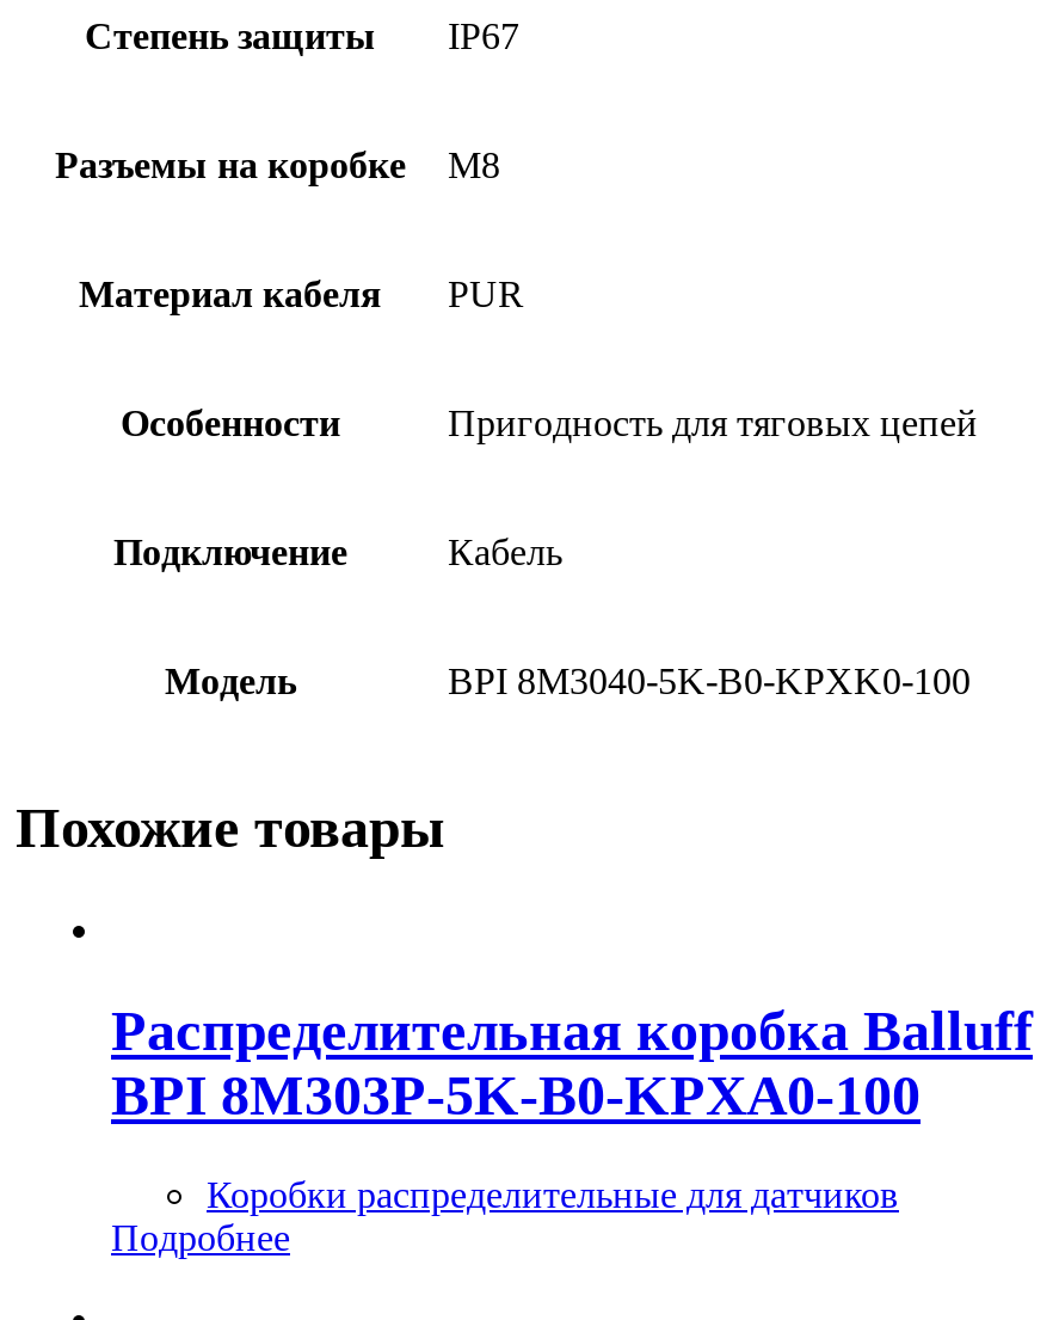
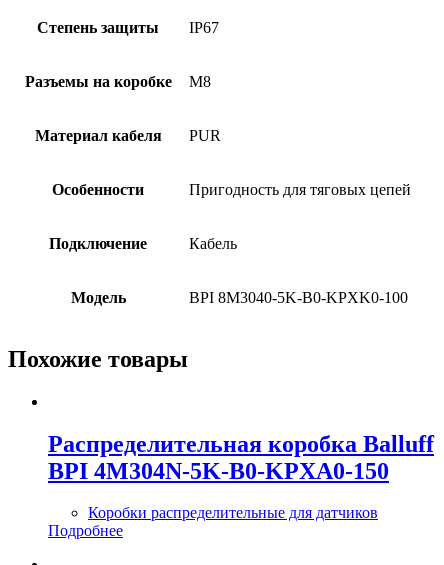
- BPI 8M303P-5K-B0-KPXA0-100
+ BPI 4M304N-5K-B0-KPXA0-150
